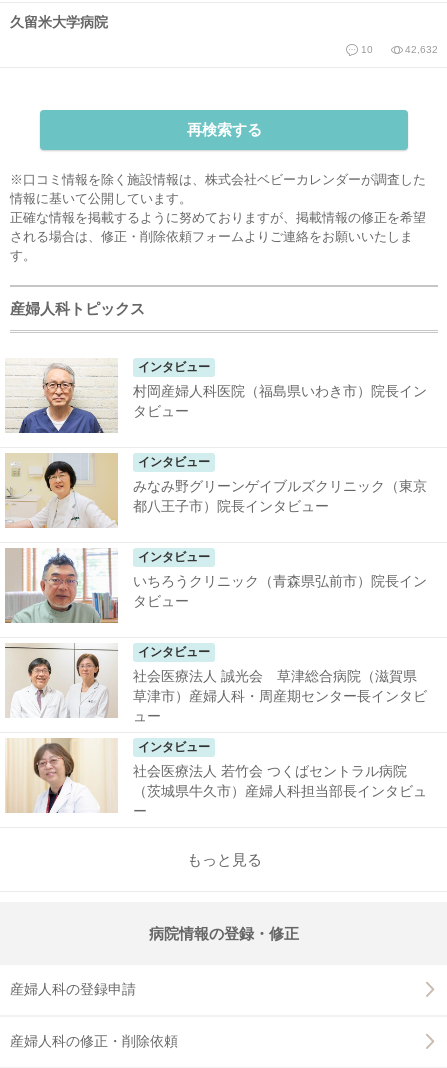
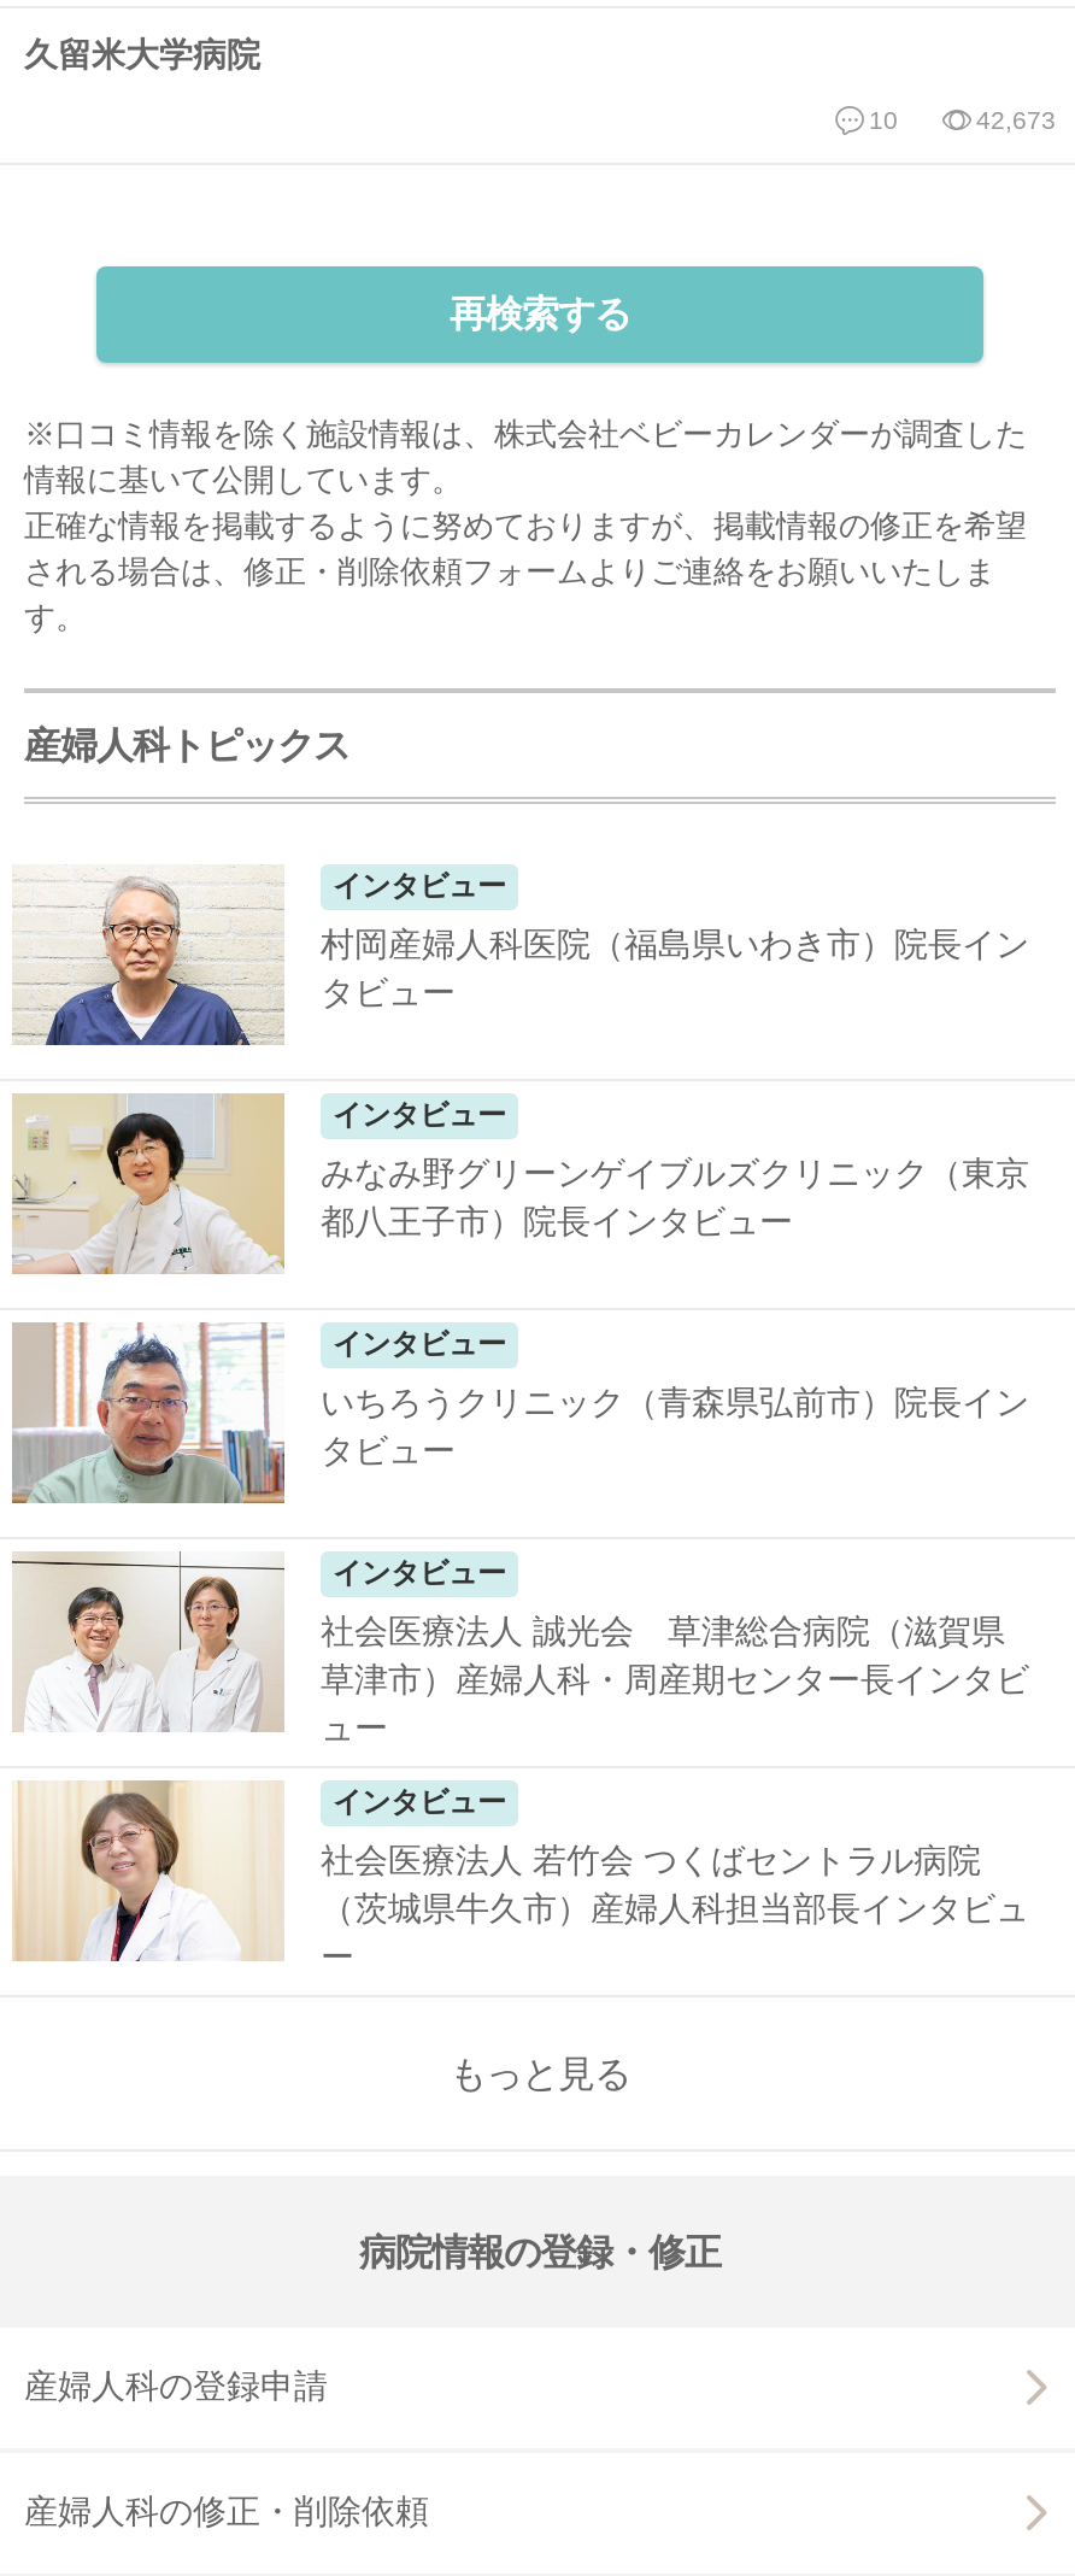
- 42,632
+ 42,673
